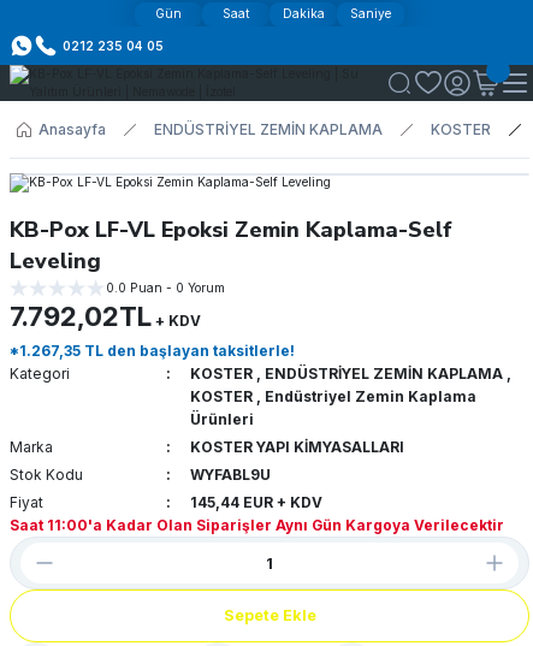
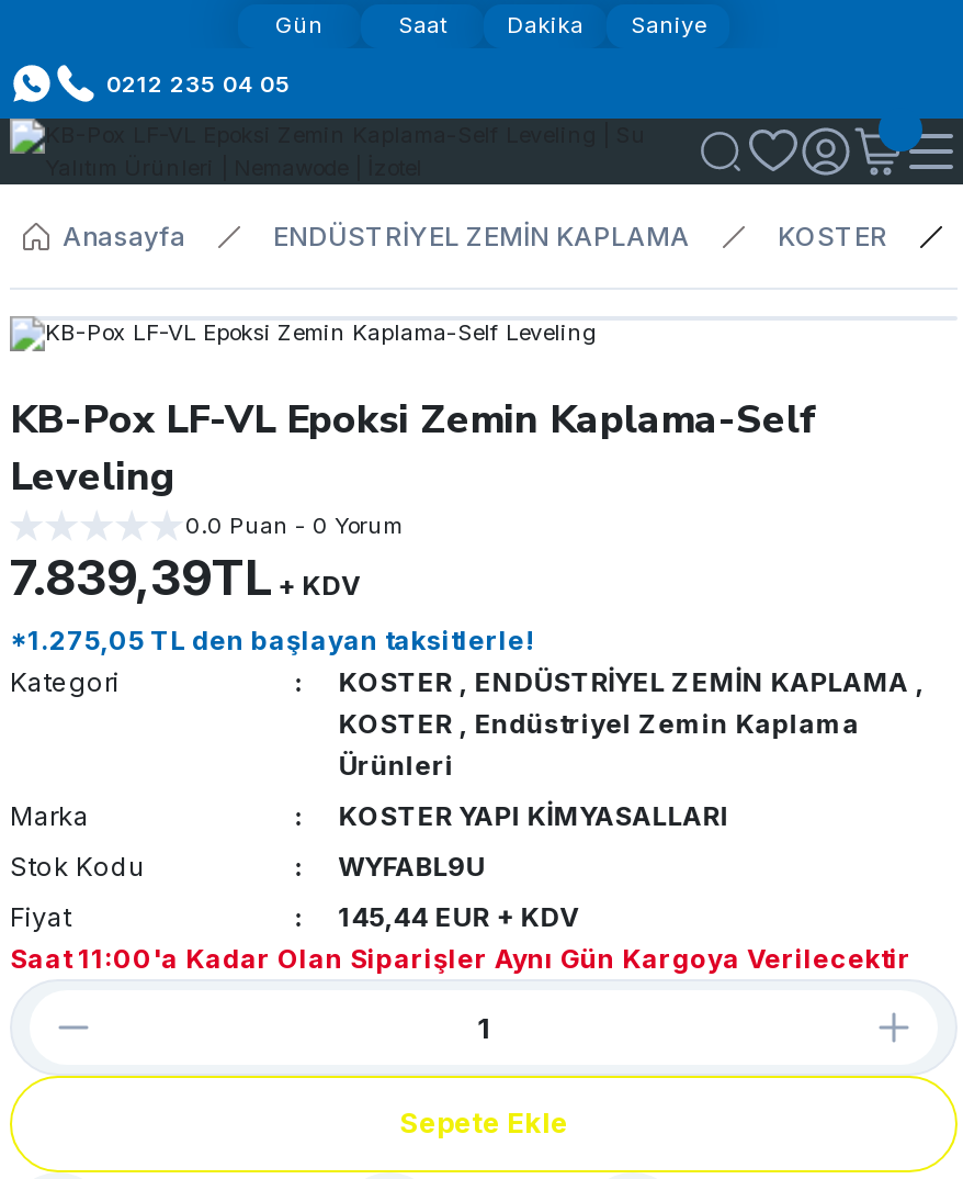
- 7.792,02TL+ KDV
+ 7.839,39TL+ KDV

- *1.267,35 TL den başlayan taksitlerle!
+ *1.275,05 TL den başlayan taksitlerle!
